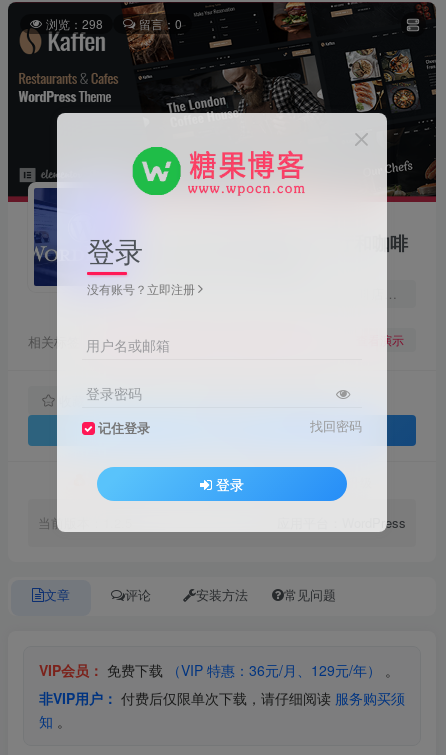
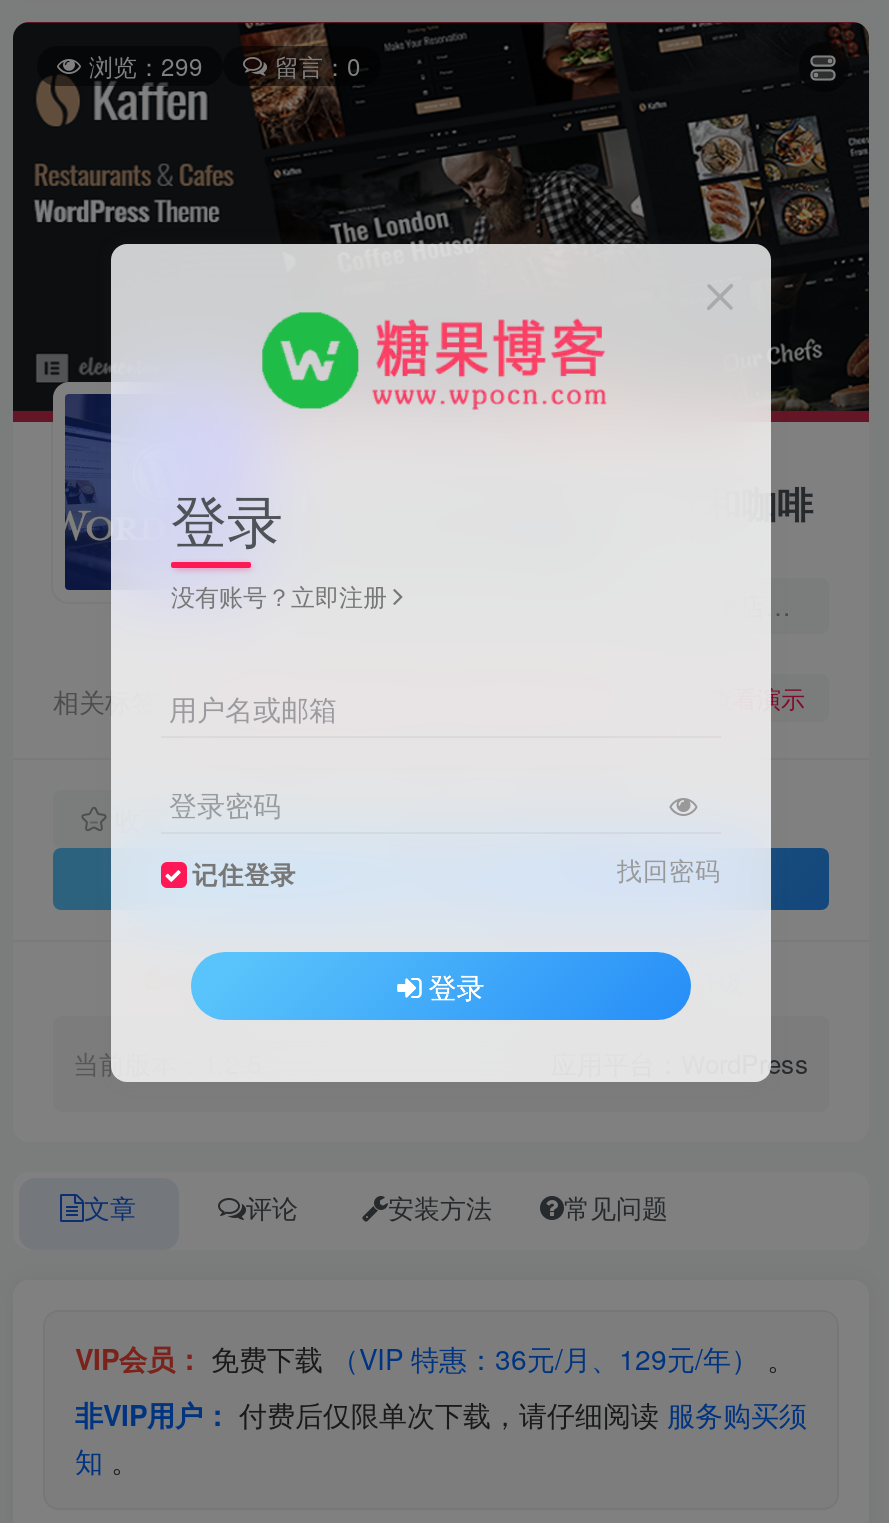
- 浏览：298
+ 浏览：299
